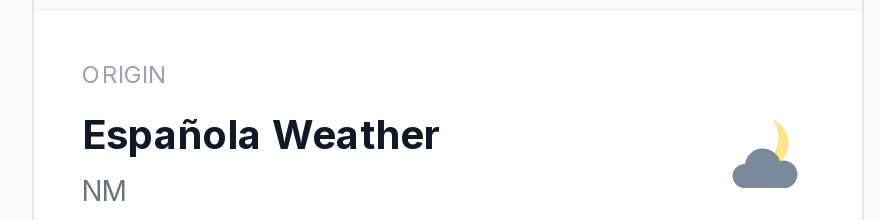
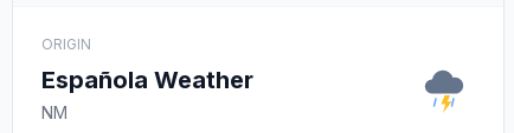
- [image]
+ [image]
